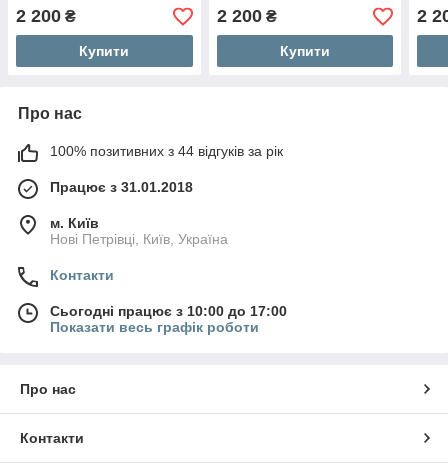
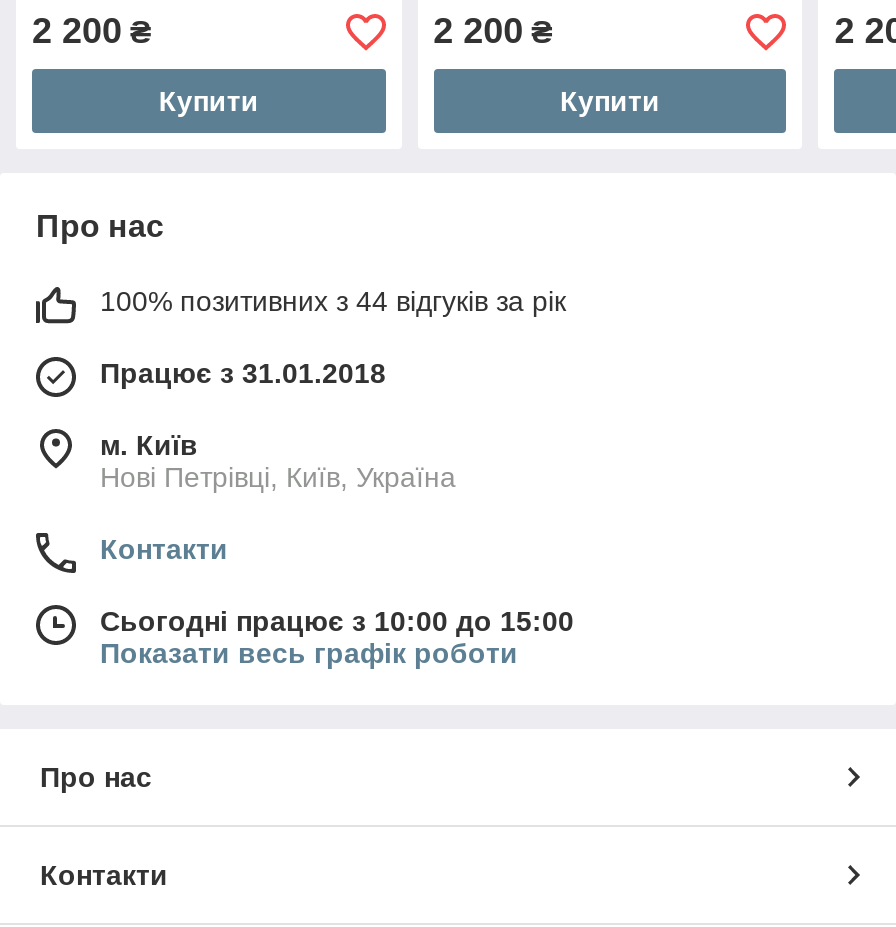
- Сьогодні працює з 10:00 до 17:00
+ Сьогодні працює з 10:00 до 15:00
